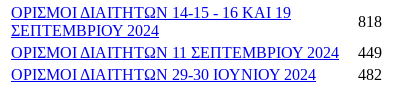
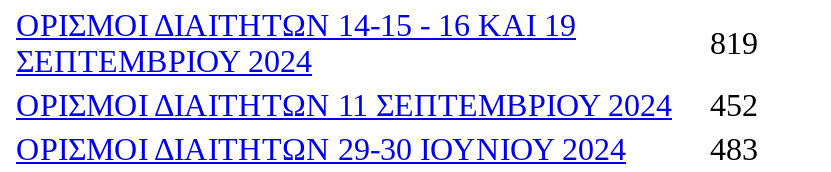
- 818
+ 819

- ΟΡΙΣΜΟΙ ΔΙΑΙΤΗΤΩΝ 11 ΣΕΠΤΕΜΒΡΙΟΥ 2024 449
+ ΟΡΙΣΜΟΙ ΔΙΑΙΤΗΤΩΝ 11 ΣΕΠΤΕΜΒΡΙΟΥ 2024 452

- 482
+ 483
